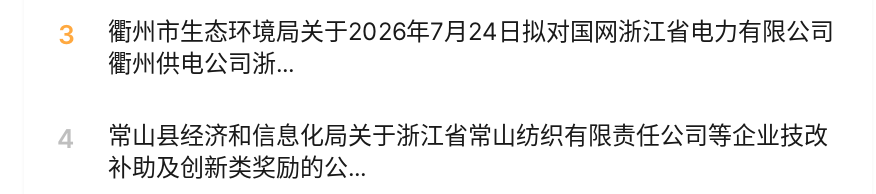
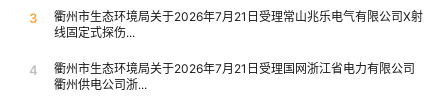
- 衢州市生态环境局关于2026年7月24日拟对国网浙江省电力有限公司
+ 衢州市生态环境局关于2026年7月21日受理常山兆乐电气有限公司X射
+ 线固定式探伤...

moved down: 衢州供电公司浙...

- 常山县经济和信息化局关于浙江省常山纺织有限责任公司等企业技改
- 补助及创新类奖励的公...
+ 衢州市生态环境局关于2026年7月21日受理国网浙江省电力有限公司
